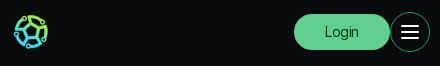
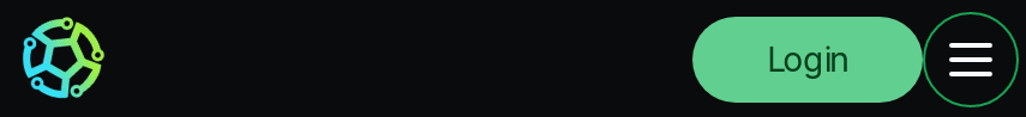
- [image]
+ [image]
